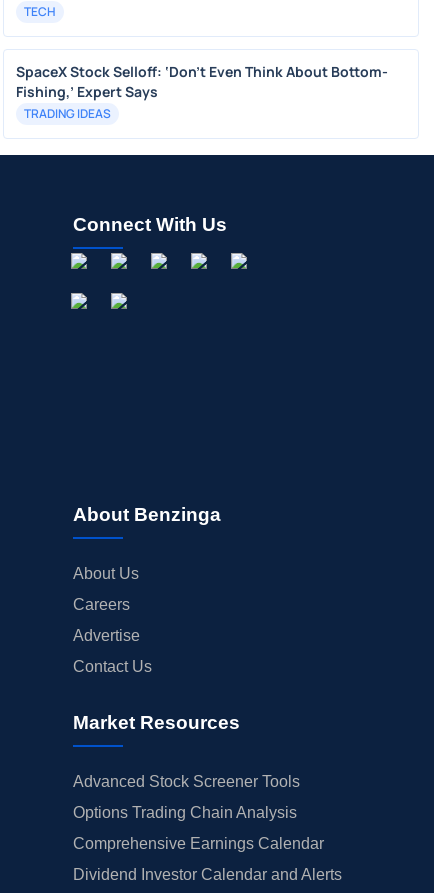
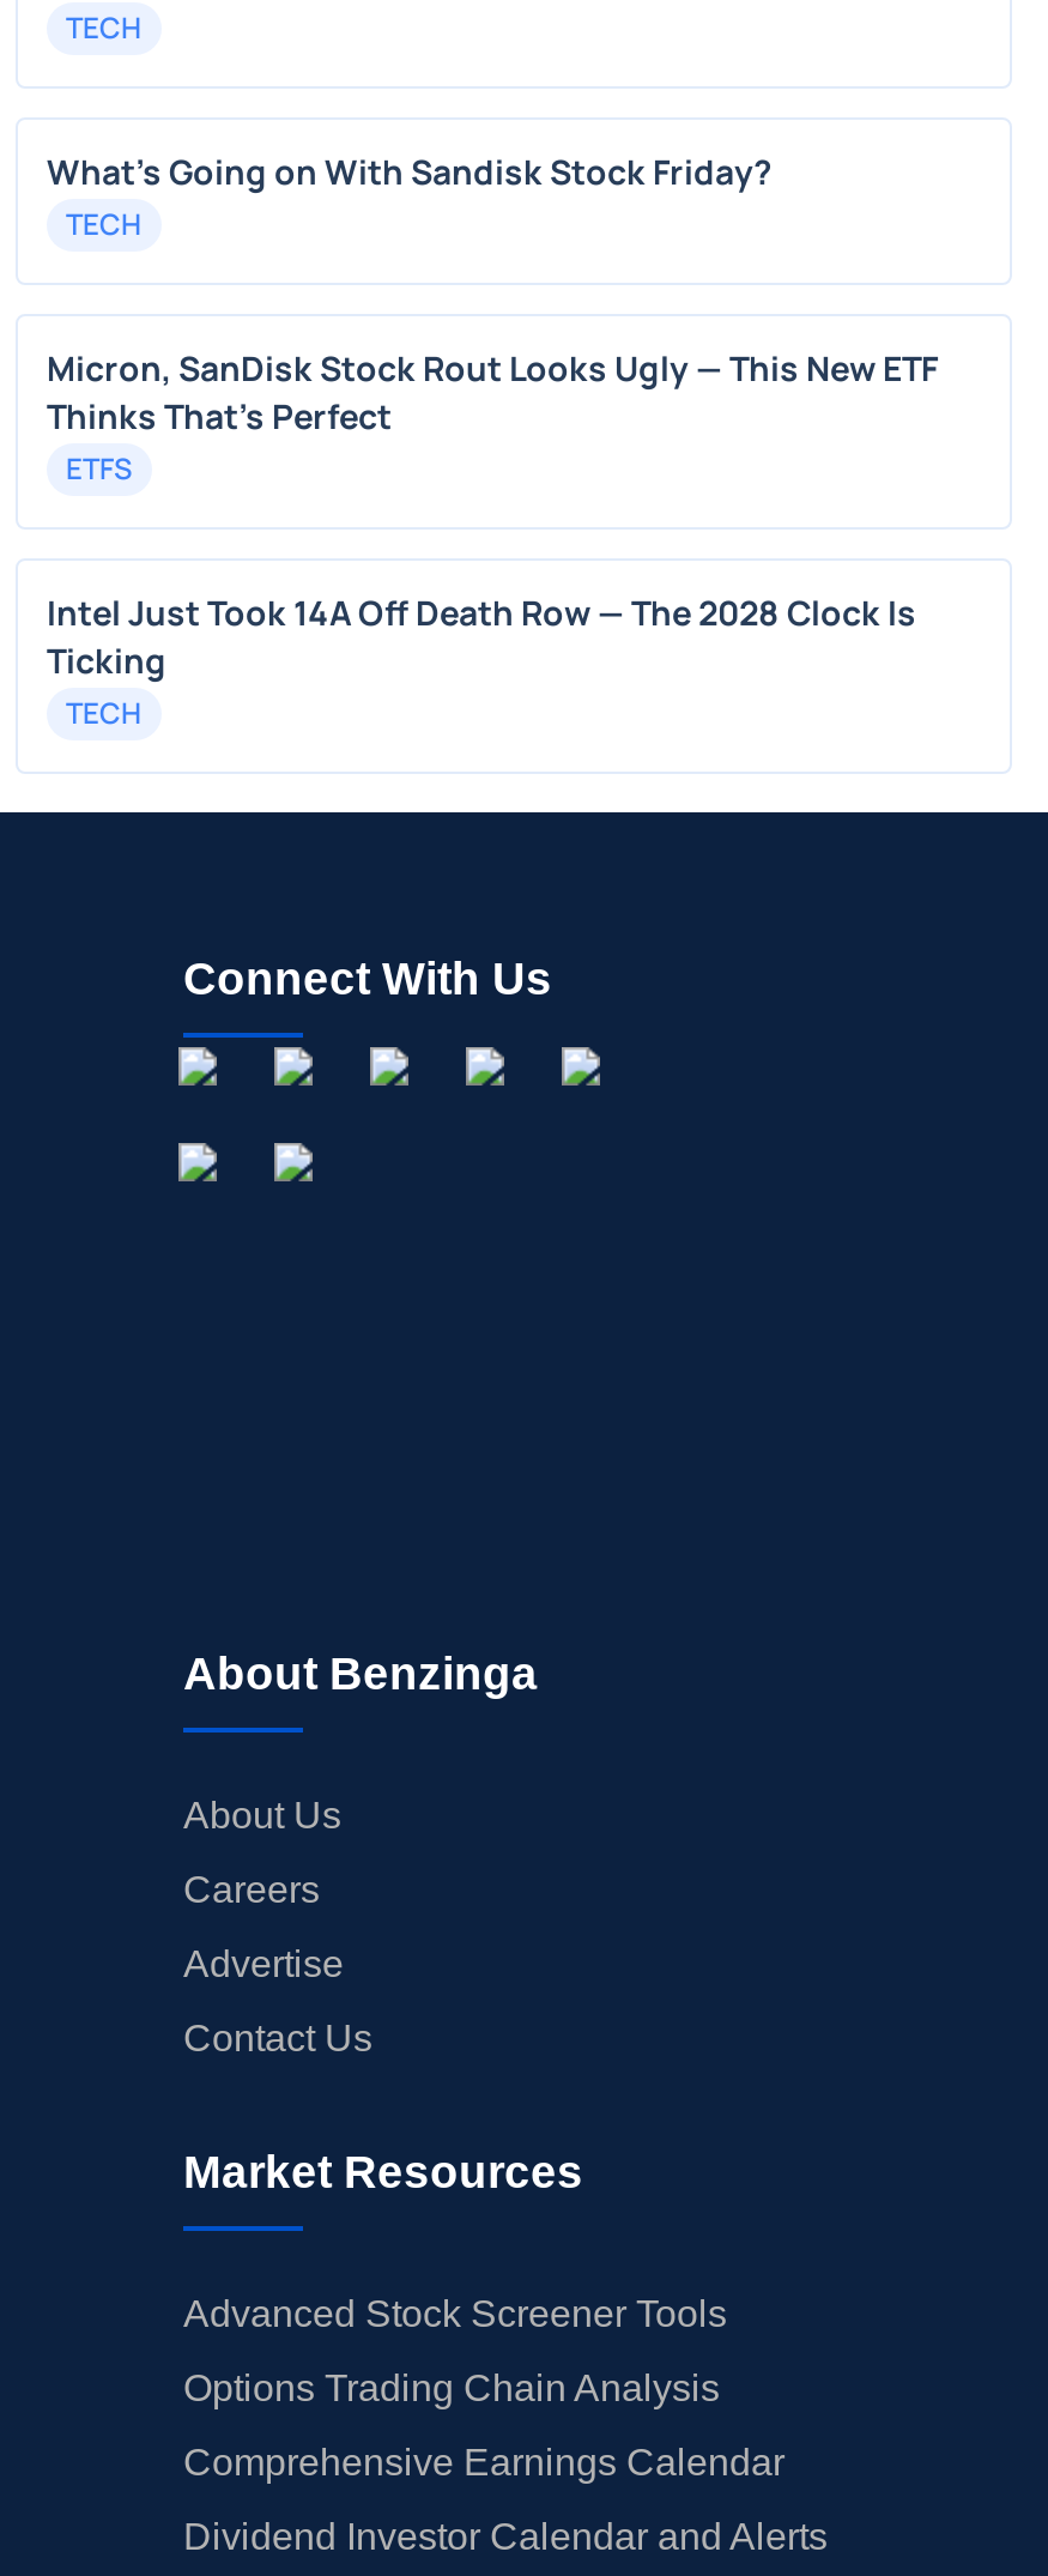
- SpaceX Stock Selloff: ‘Don’t Even Think About Bottom-
- Fishing,’ Expert Says
- TRADING IDEAS
+ What's Going on With Sandisk Stock Friday?
+ TECH
+ Micron, SanDisk Stock Rout Looks Ugly — This New ETF
+ Thinks That’s Perfect
+ ETFS
+ Intel Just Took 14A Off Death Row — The 2028 Clock Is
+ Ticking
+ TECH
